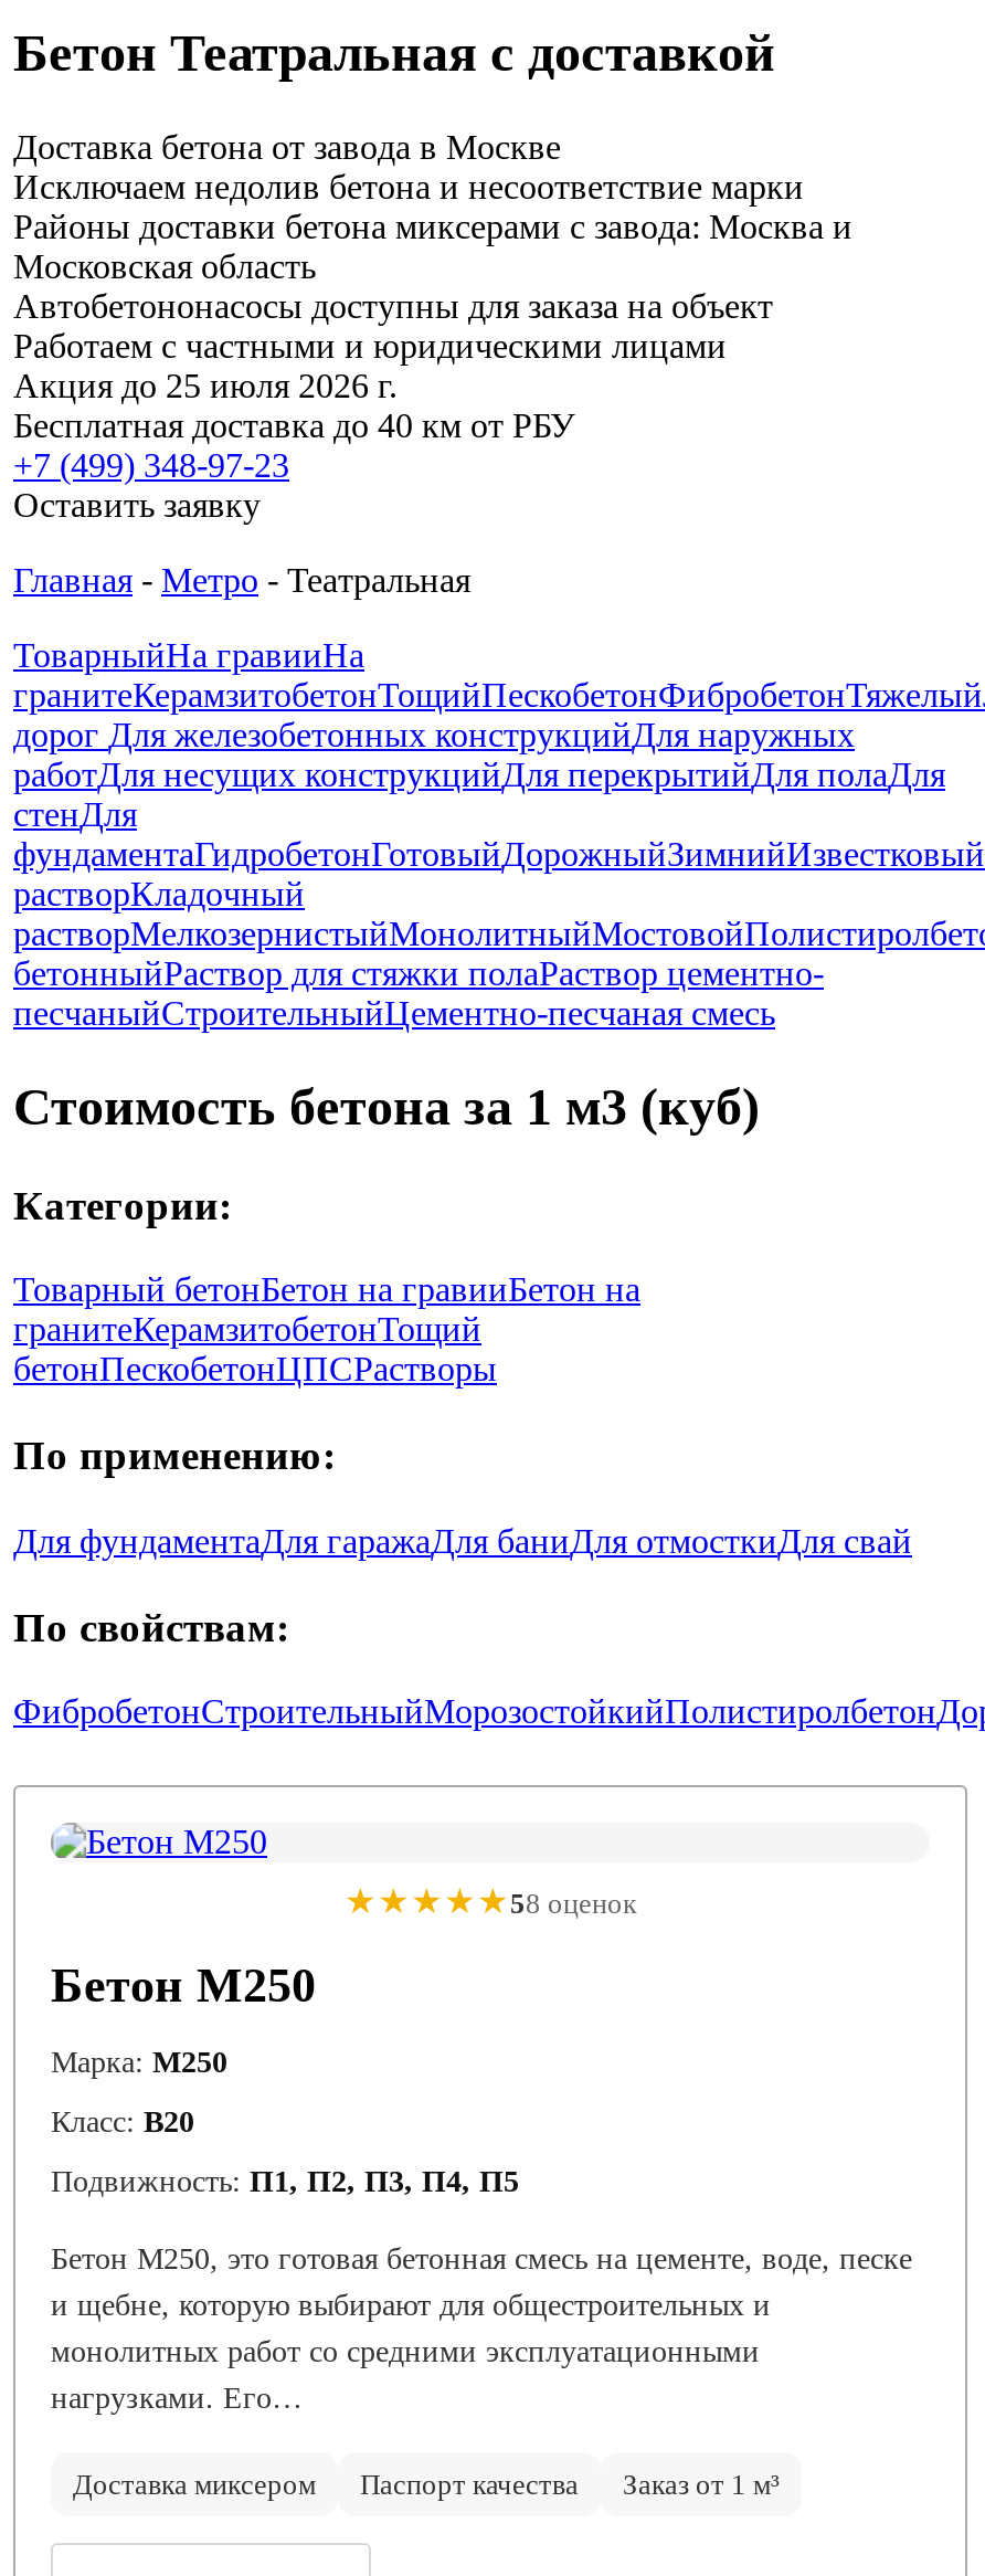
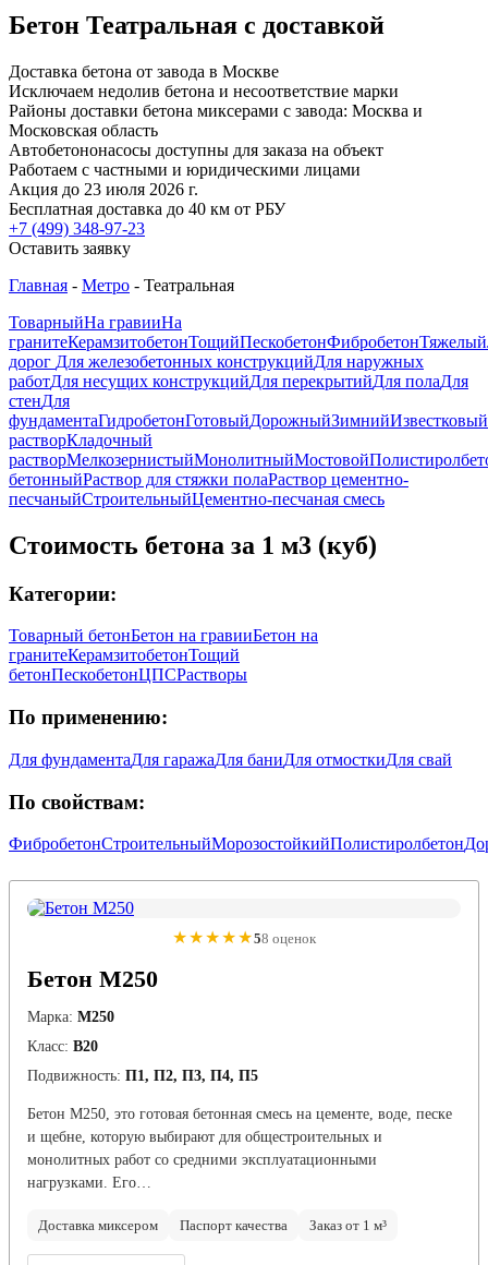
- Акция до 25 июля 2026 г.
+ Акция до 23 июля 2026 г.
